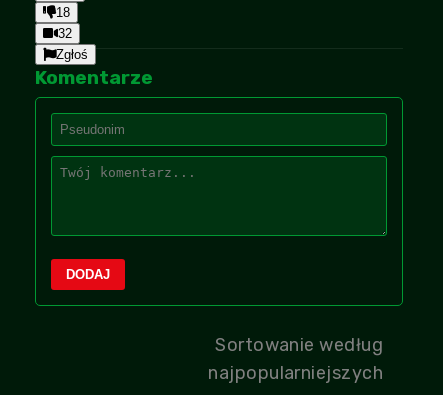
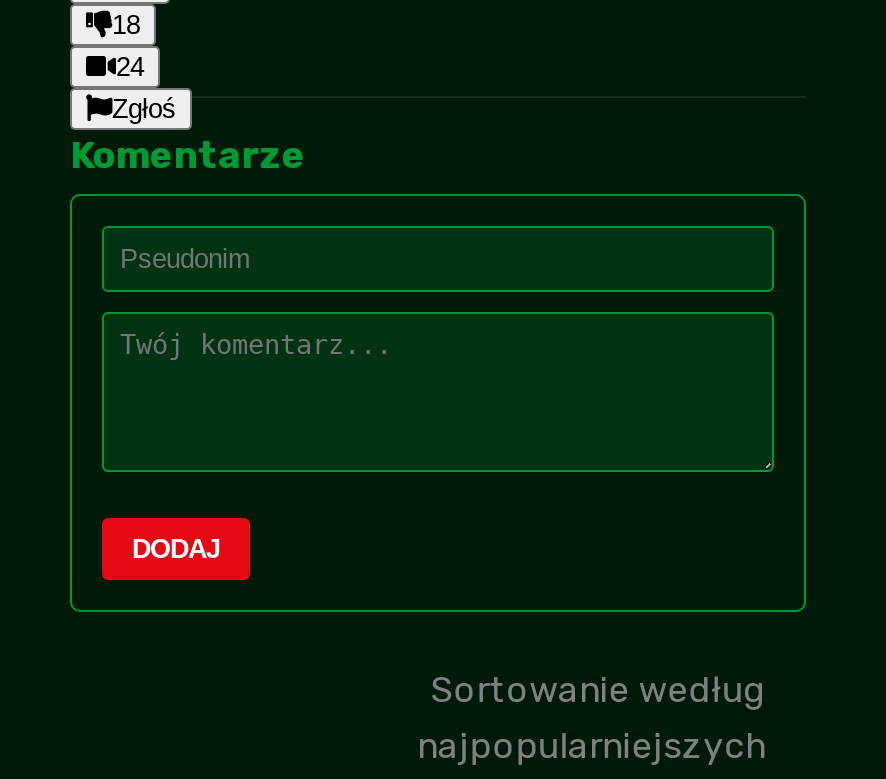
- 32
+ 24
